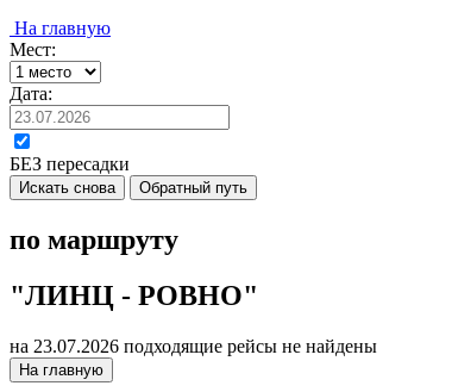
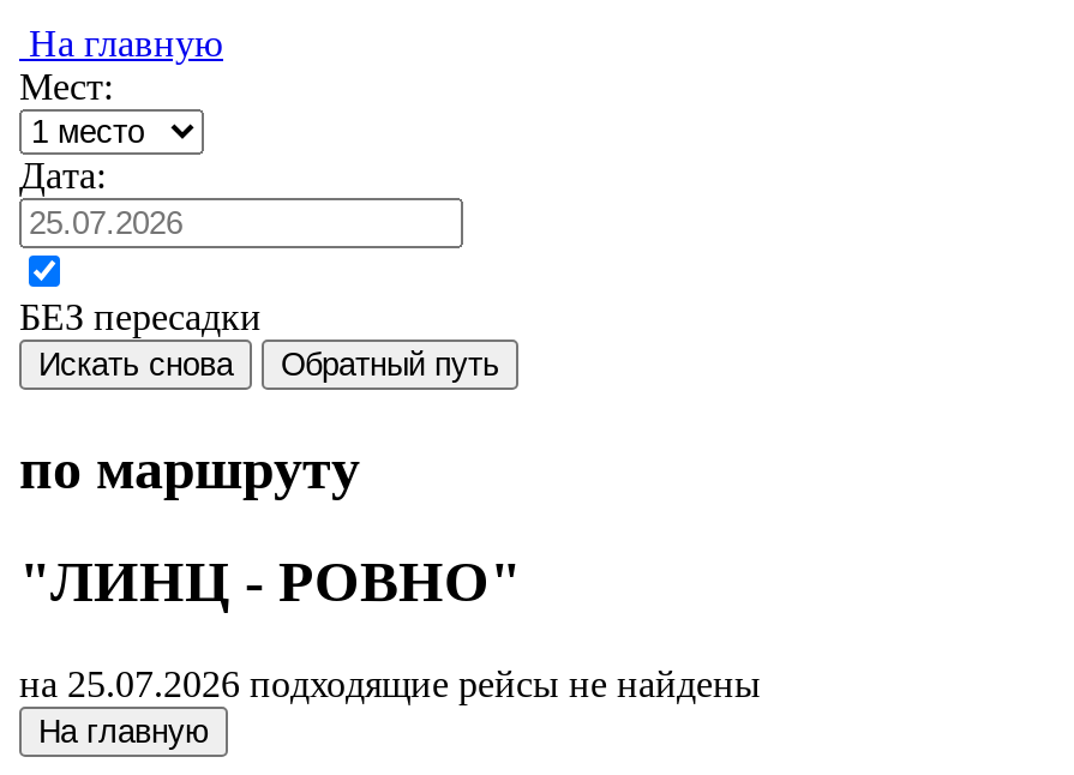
- на 23.07.2026 подходящие рейсы не найдены
+ на 25.07.2026 подходящие рейсы не найдены
